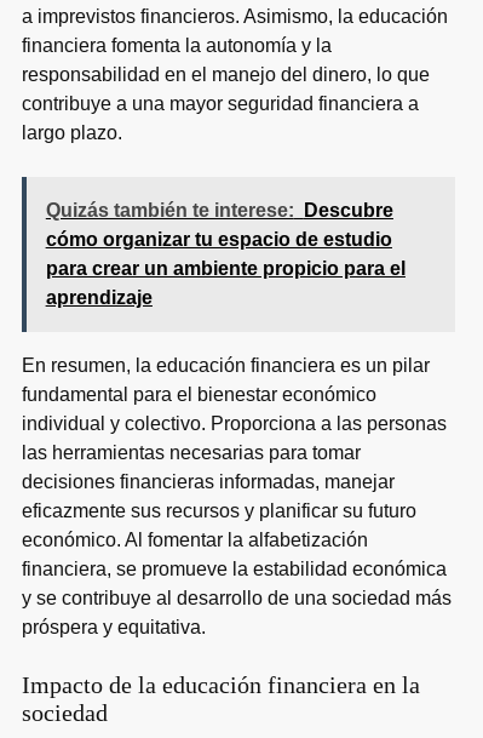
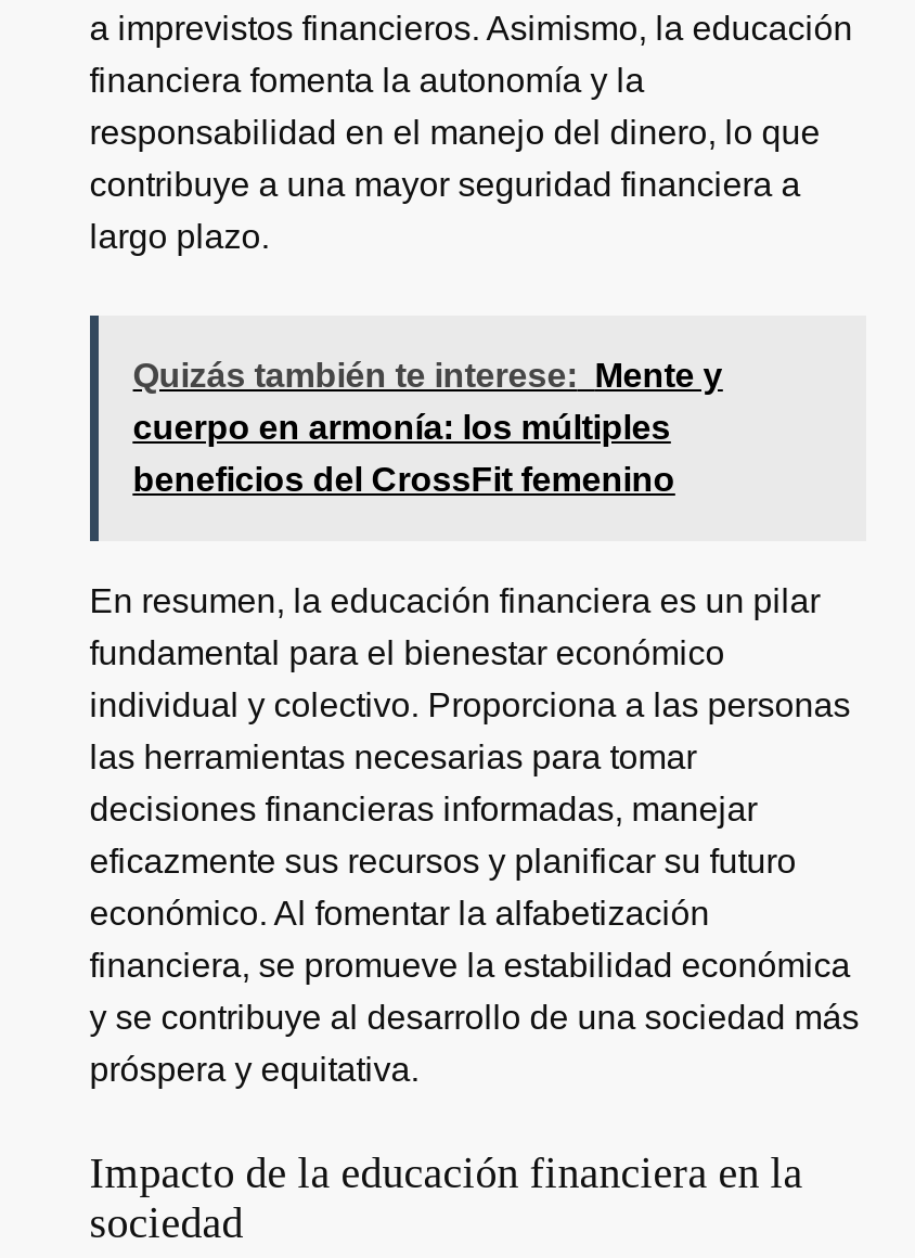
- Quizás también te interese: Descubre
- cómo organizar tu espacio de estudio
- para crear un ambiente propicio para el
- aprendizaje
+ Quizás también te interese: Mente y
+ cuerpo en armonía: los múltiples
+ beneficios del CrossFit femenino
